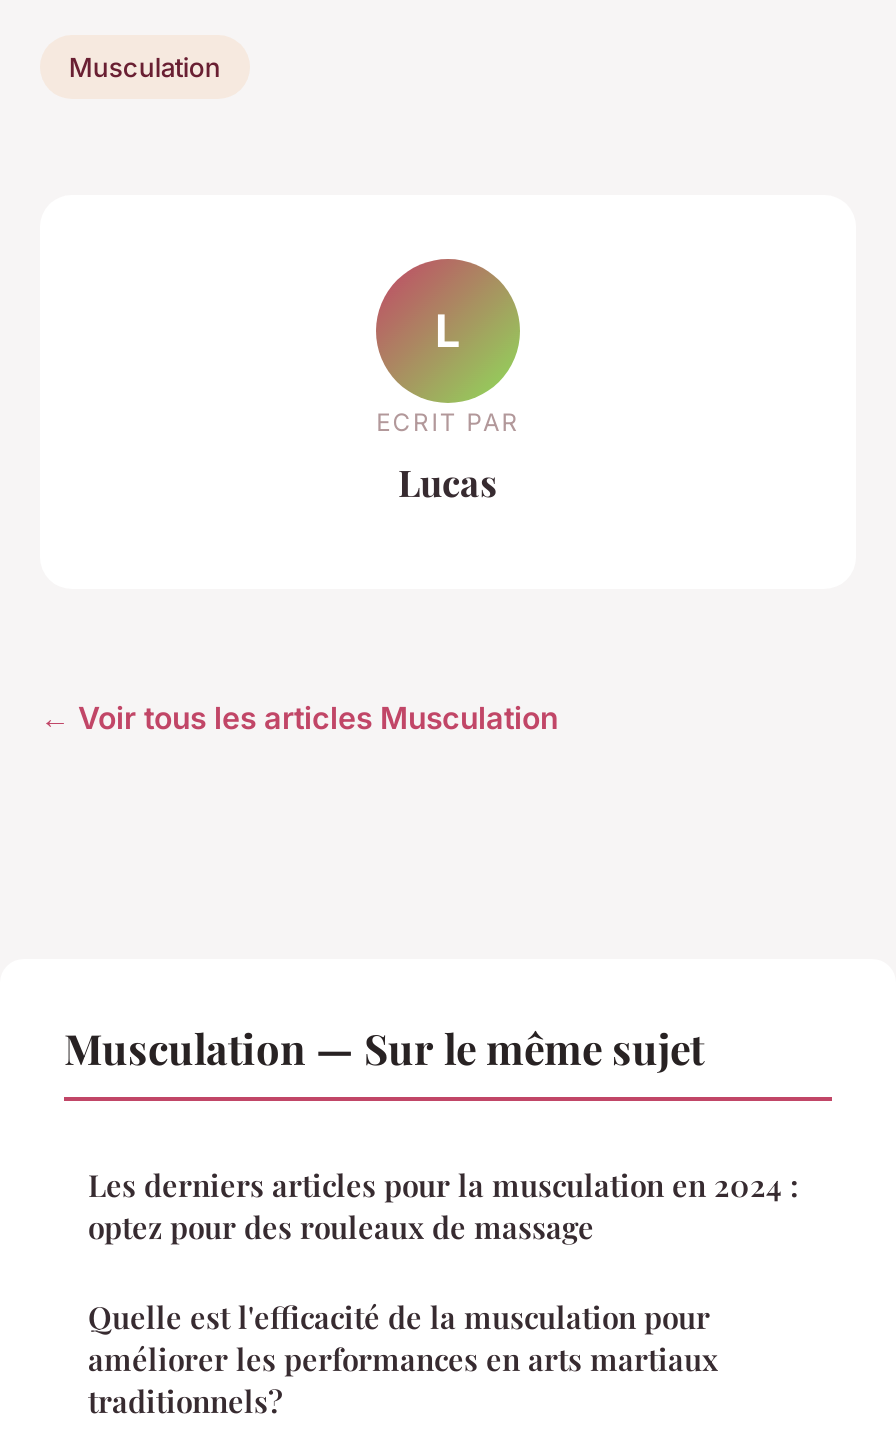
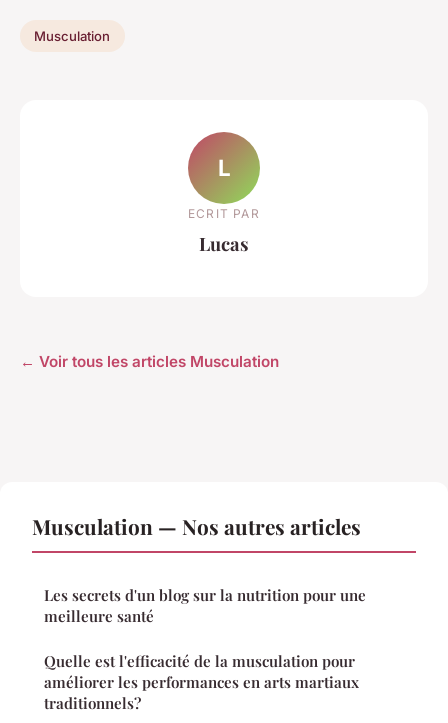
- Musculation — Sur le même sujet
+ Musculation — Nos autres articles

- Les derniers articles pour la musculation en 2024 :
- optez pour des rouleaux de massage
+ Les secrets d'un blog sur la nutrition pour une
+ meilleure santé
